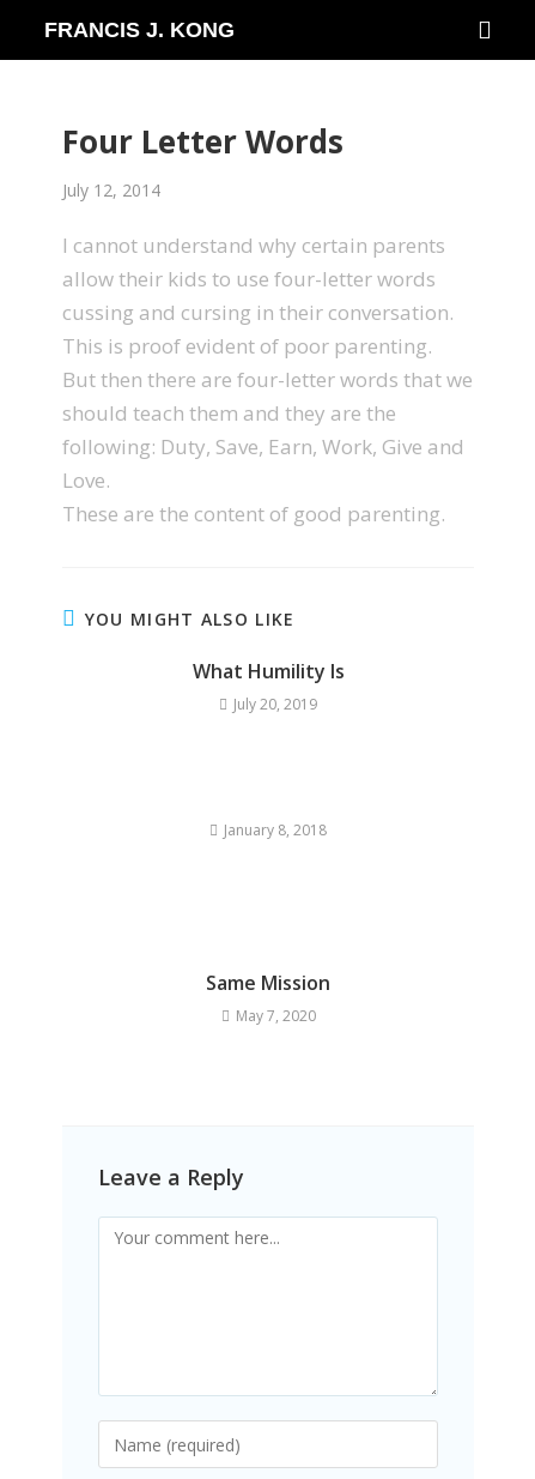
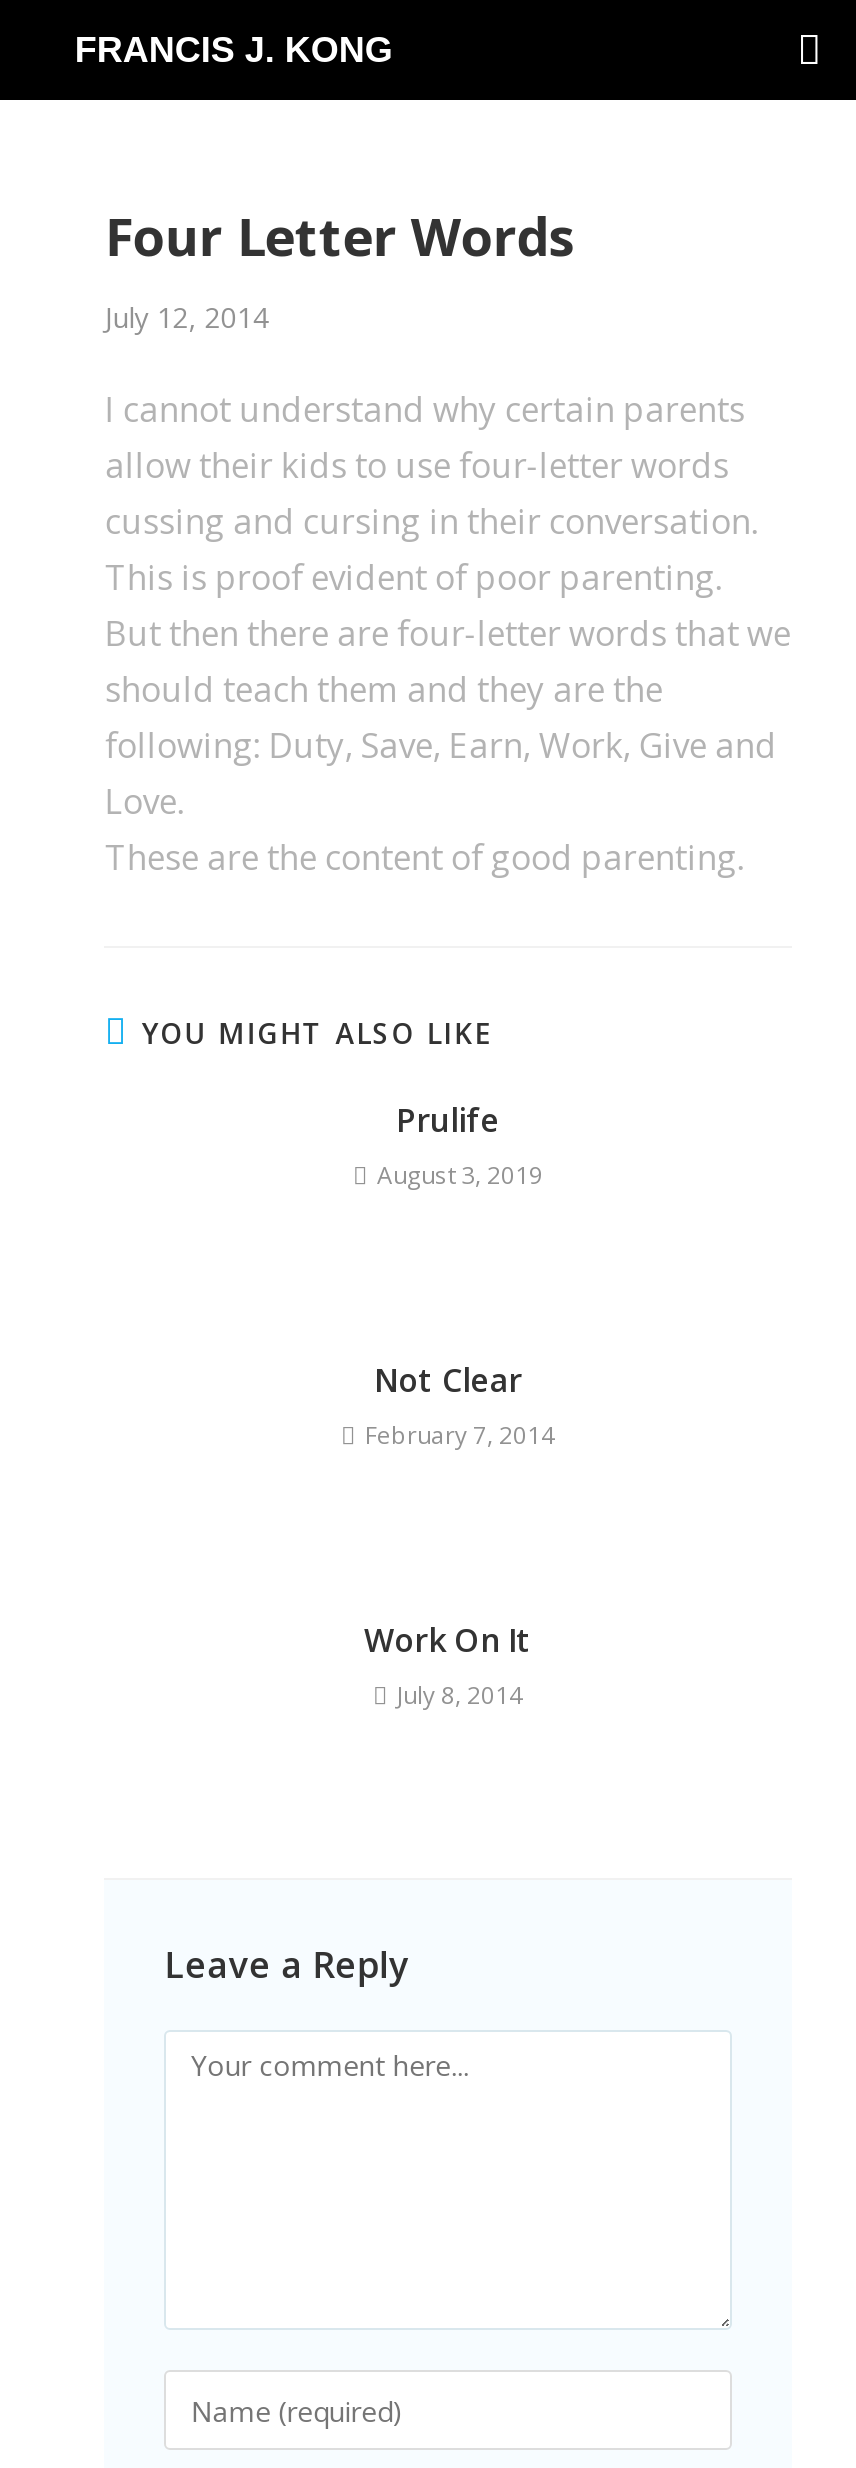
- What Humility Is
- July 20, 2019
+ Prulife
+ August 3, 2019

- January 8, 2018
+ Not Clear
+ February 7, 2014

- Same Mission
- May 7, 2020
+ Work On It
+ July 8, 2014
